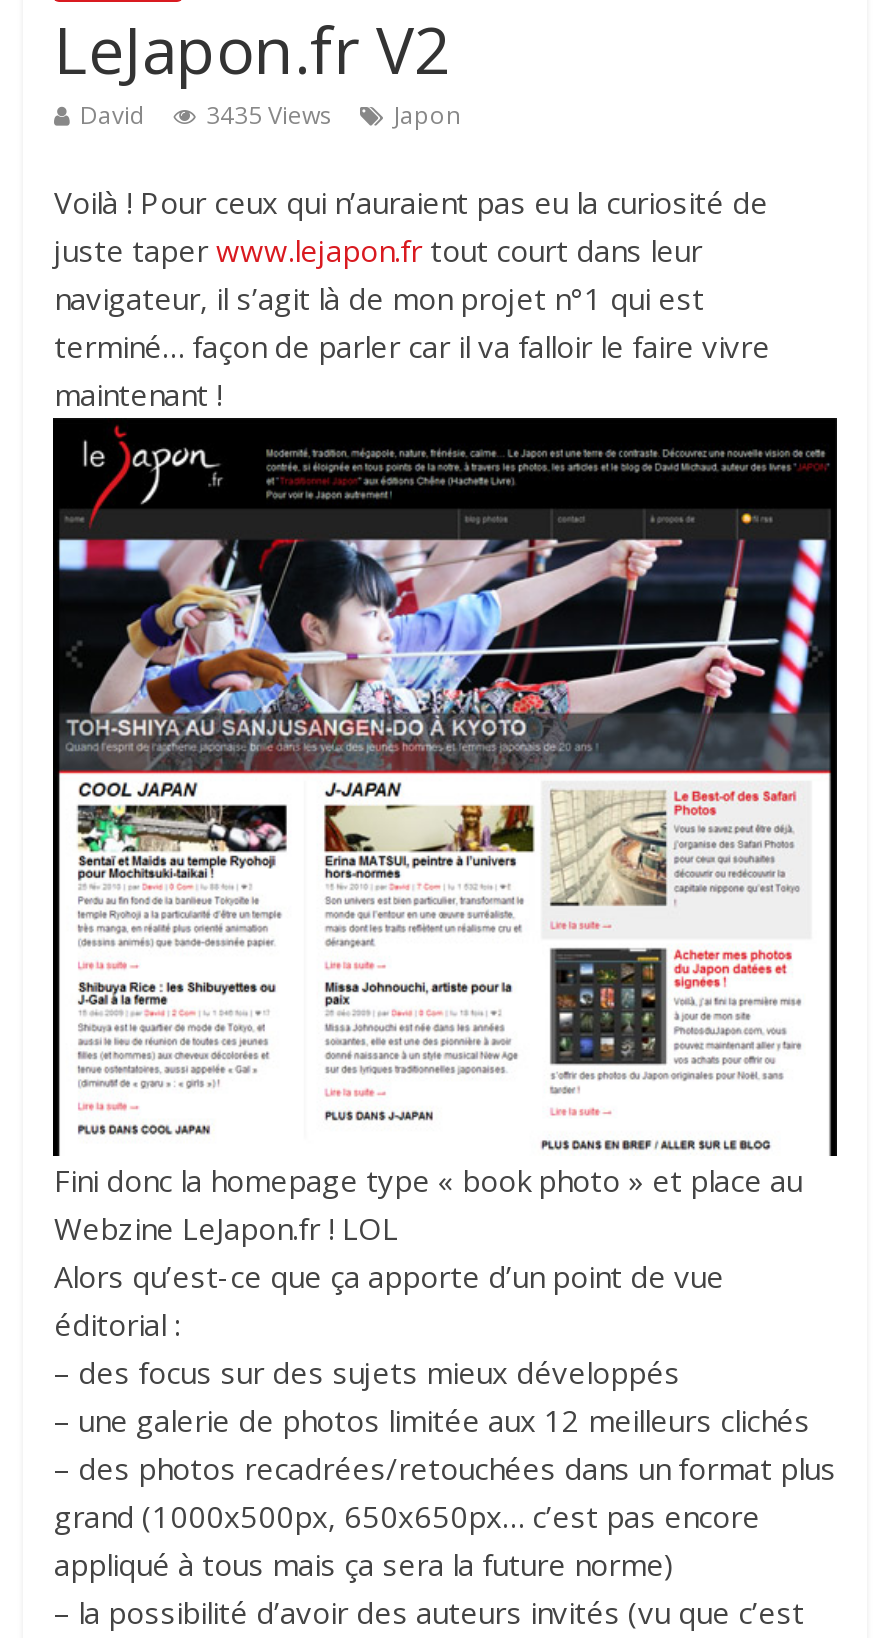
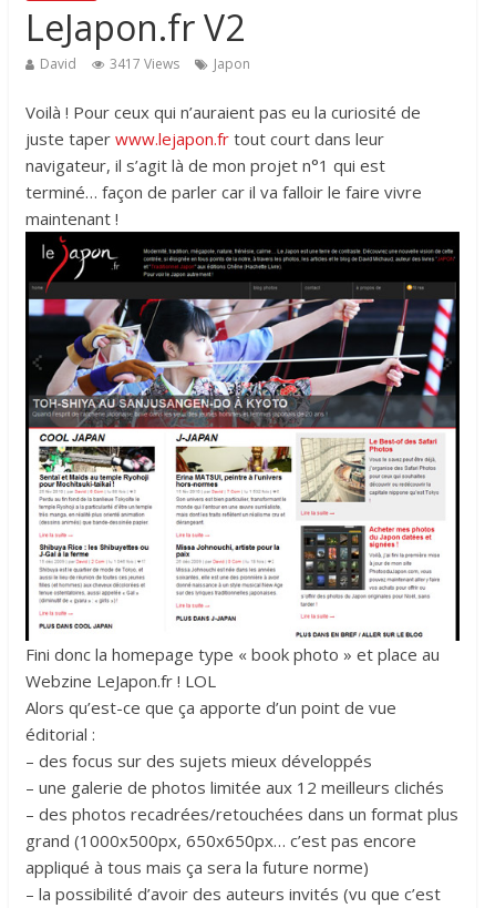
- David 3435 Views Japon
+ David 3417 Views Japon
